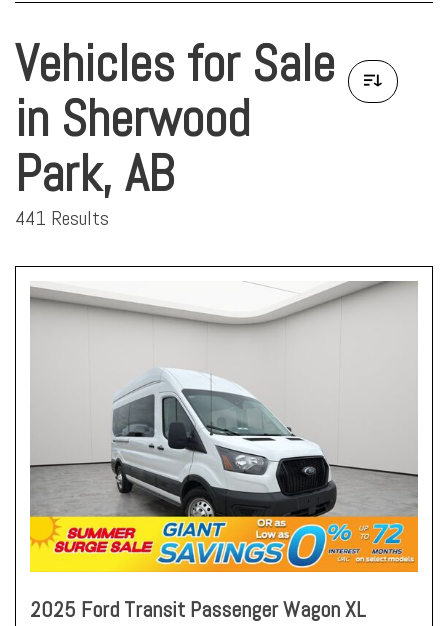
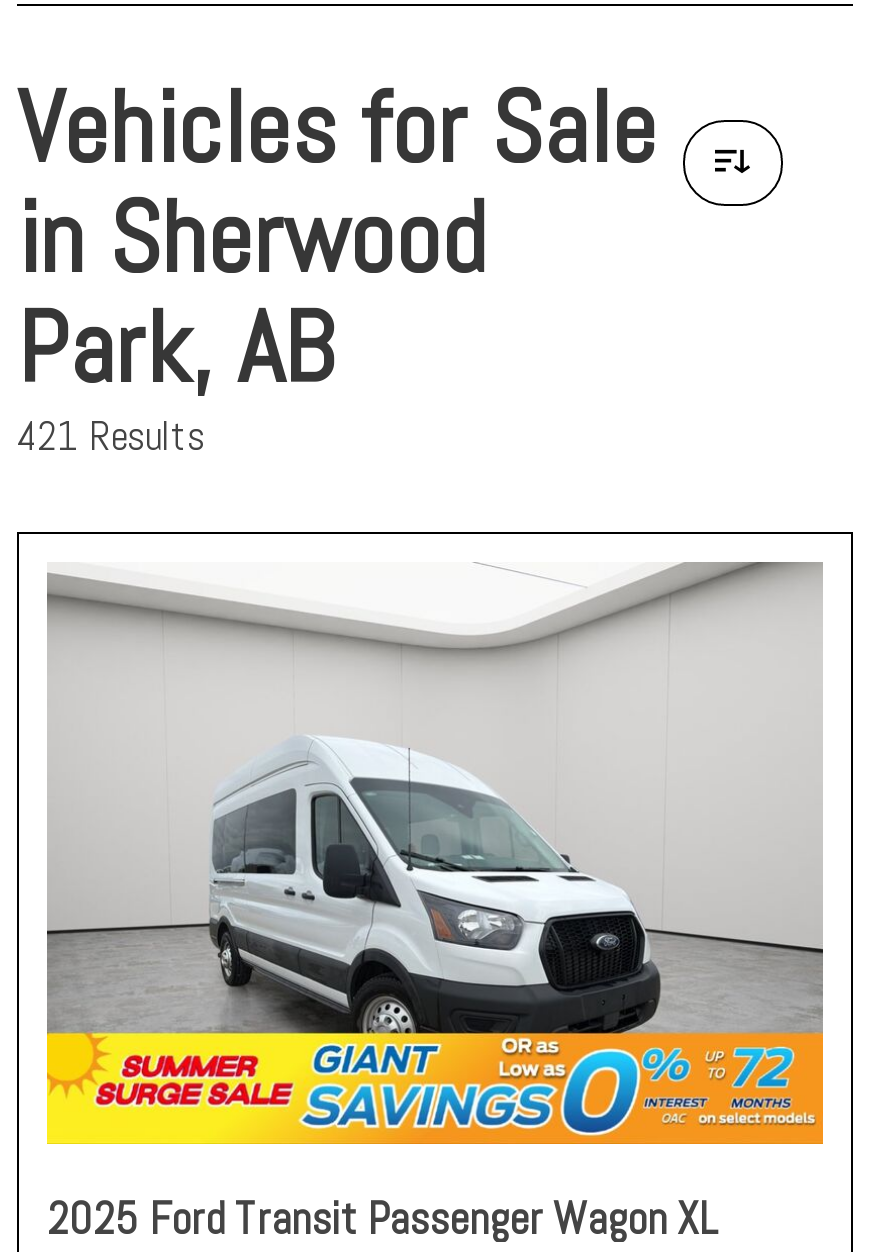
- 441 Results
+ 421 Results
